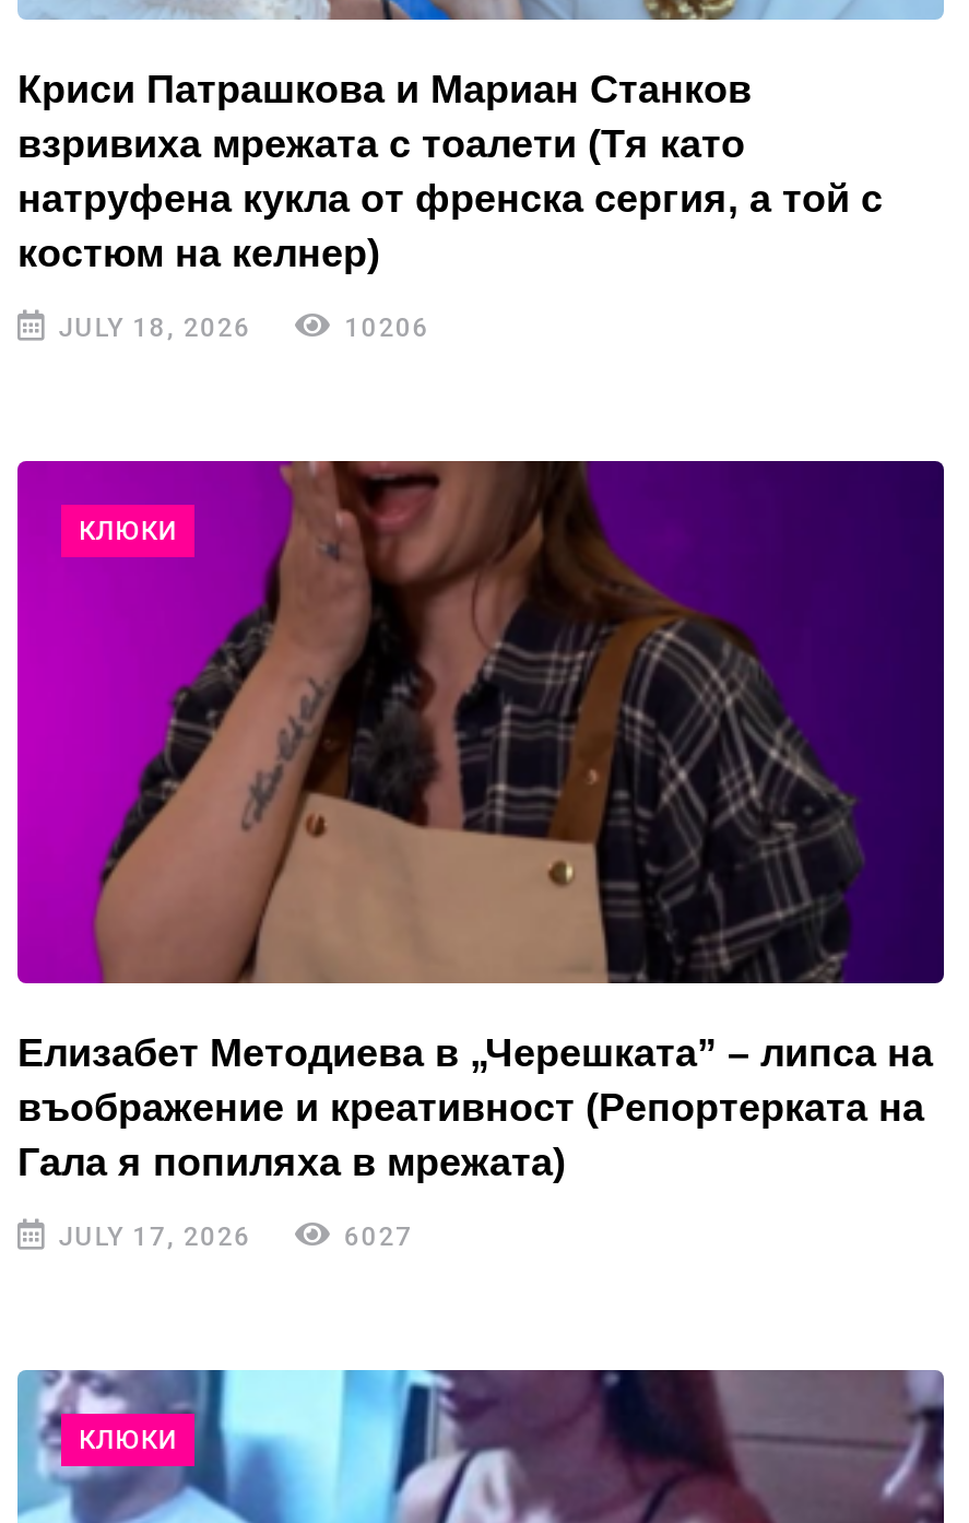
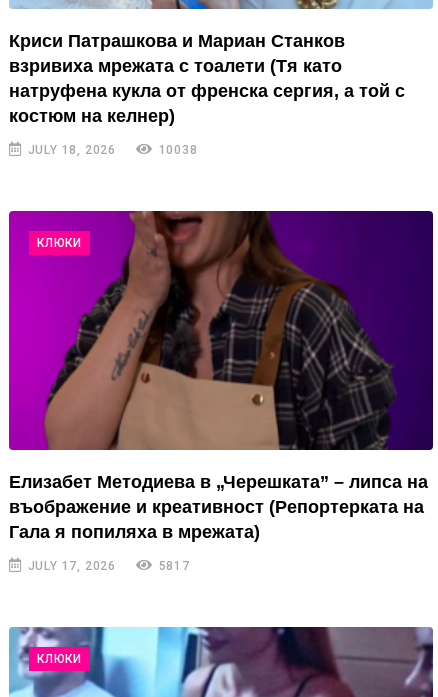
- 10206
+ 10038

- 6027
+ 5817
